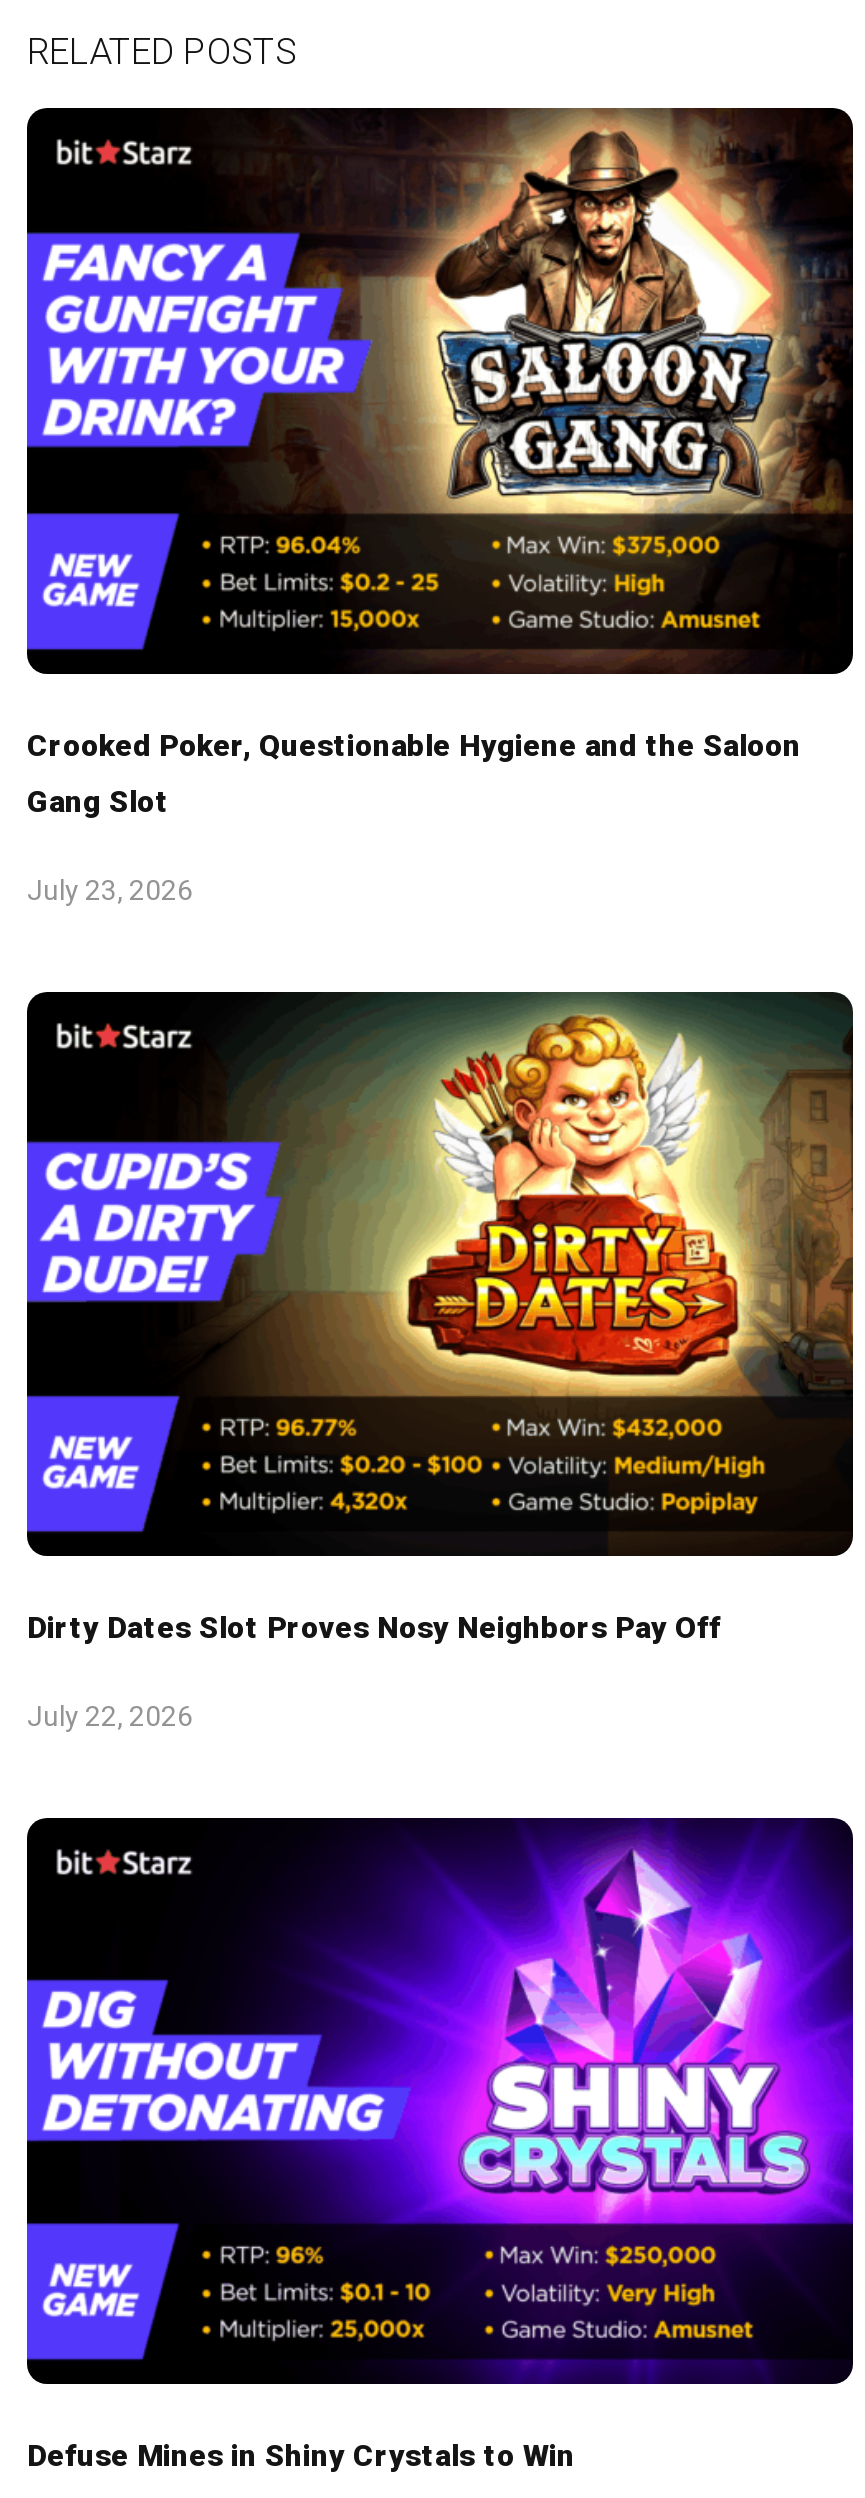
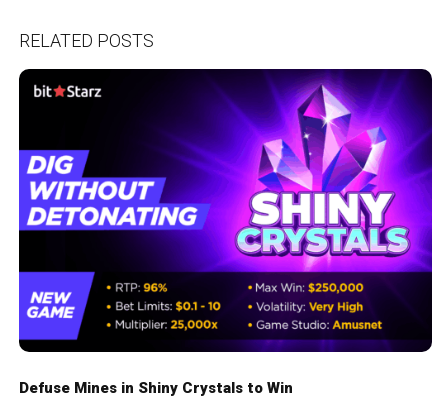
- [image]
- Crooked Poker, Questionable Hygiene and the Saloon
- Gang Slot
- July 23, 2026

- [image]
- Dirty Dates Slot Proves Nosy Neighbors Pay Off
- July 22, 2026
